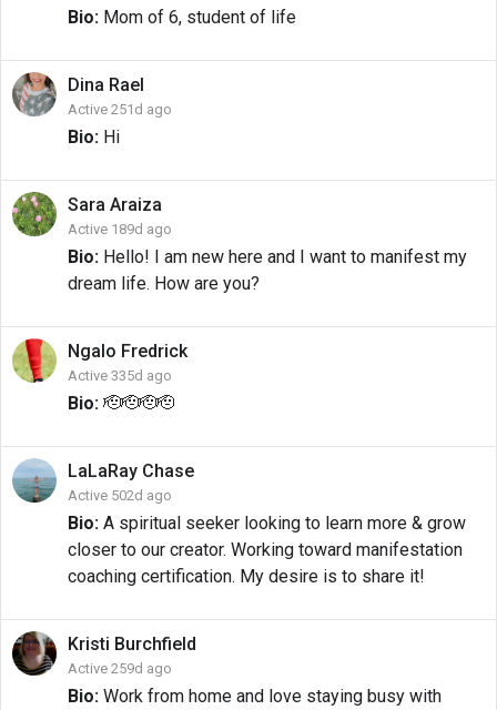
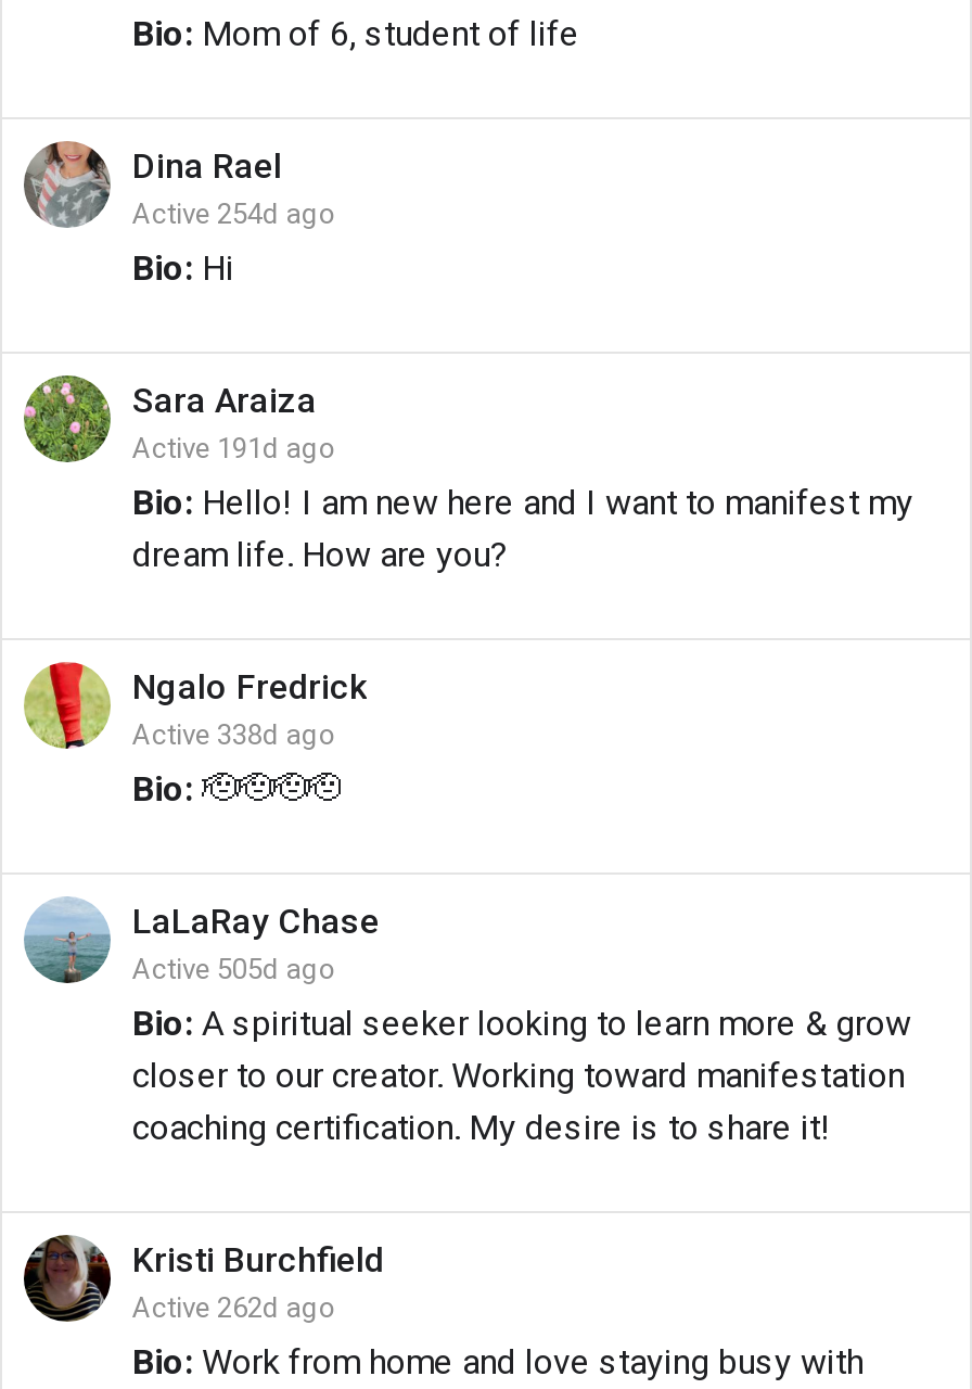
- Active 251d ago
+ Active 254d ago

- Active 189d ago
+ Active 191d ago

- Active 335d ago
+ Active 338d ago

- Active 502d ago
+ Active 505d ago

- Active 259d ago
+ Active 262d ago
